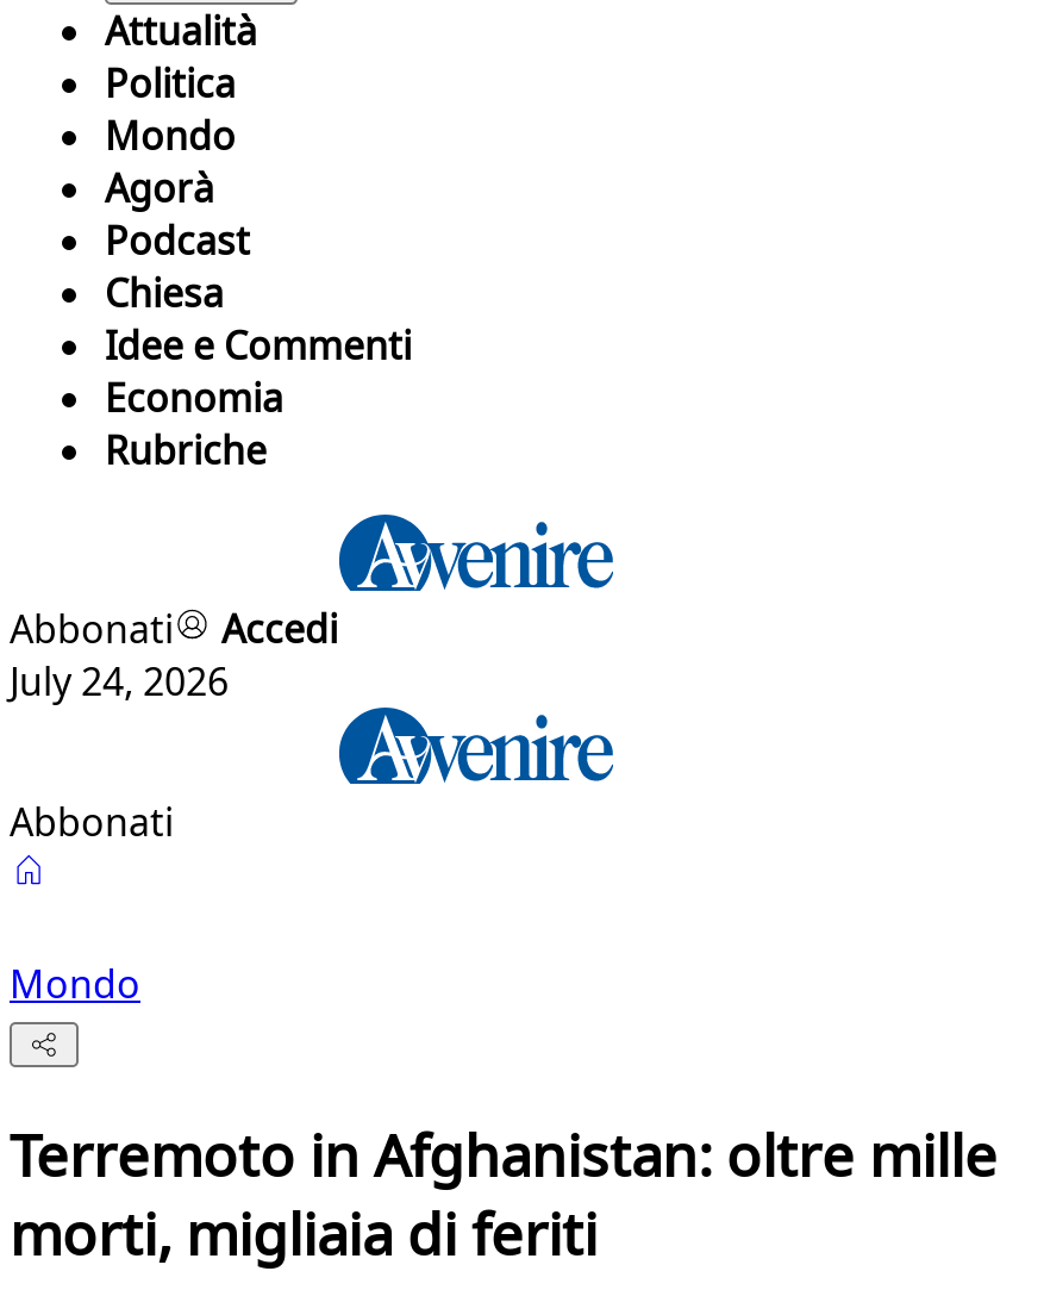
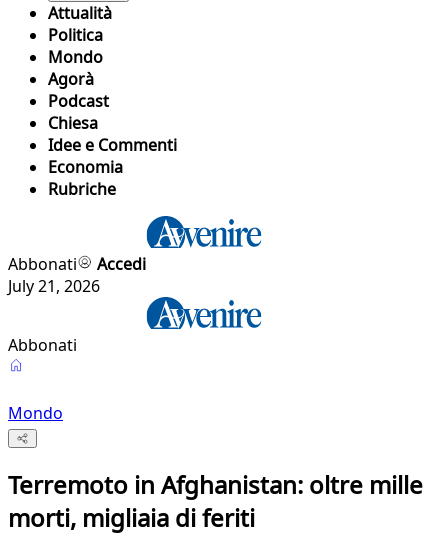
- July 24, 2026
+ July 21, 2026
